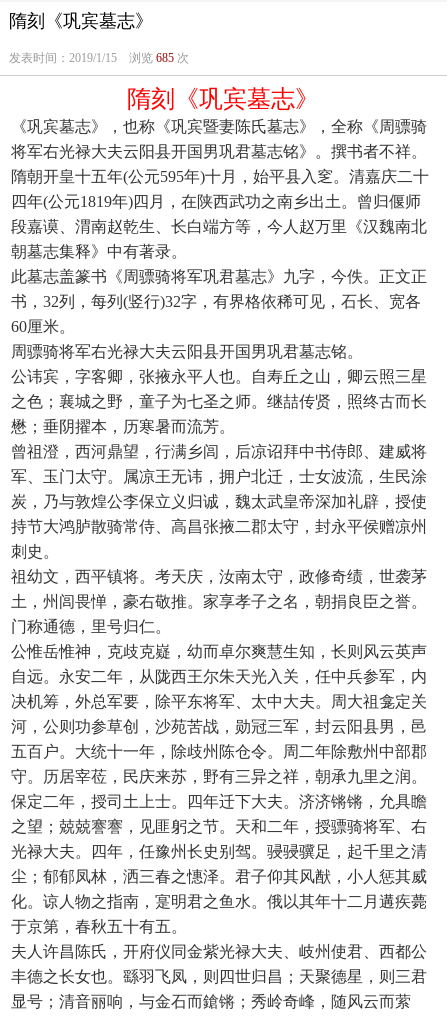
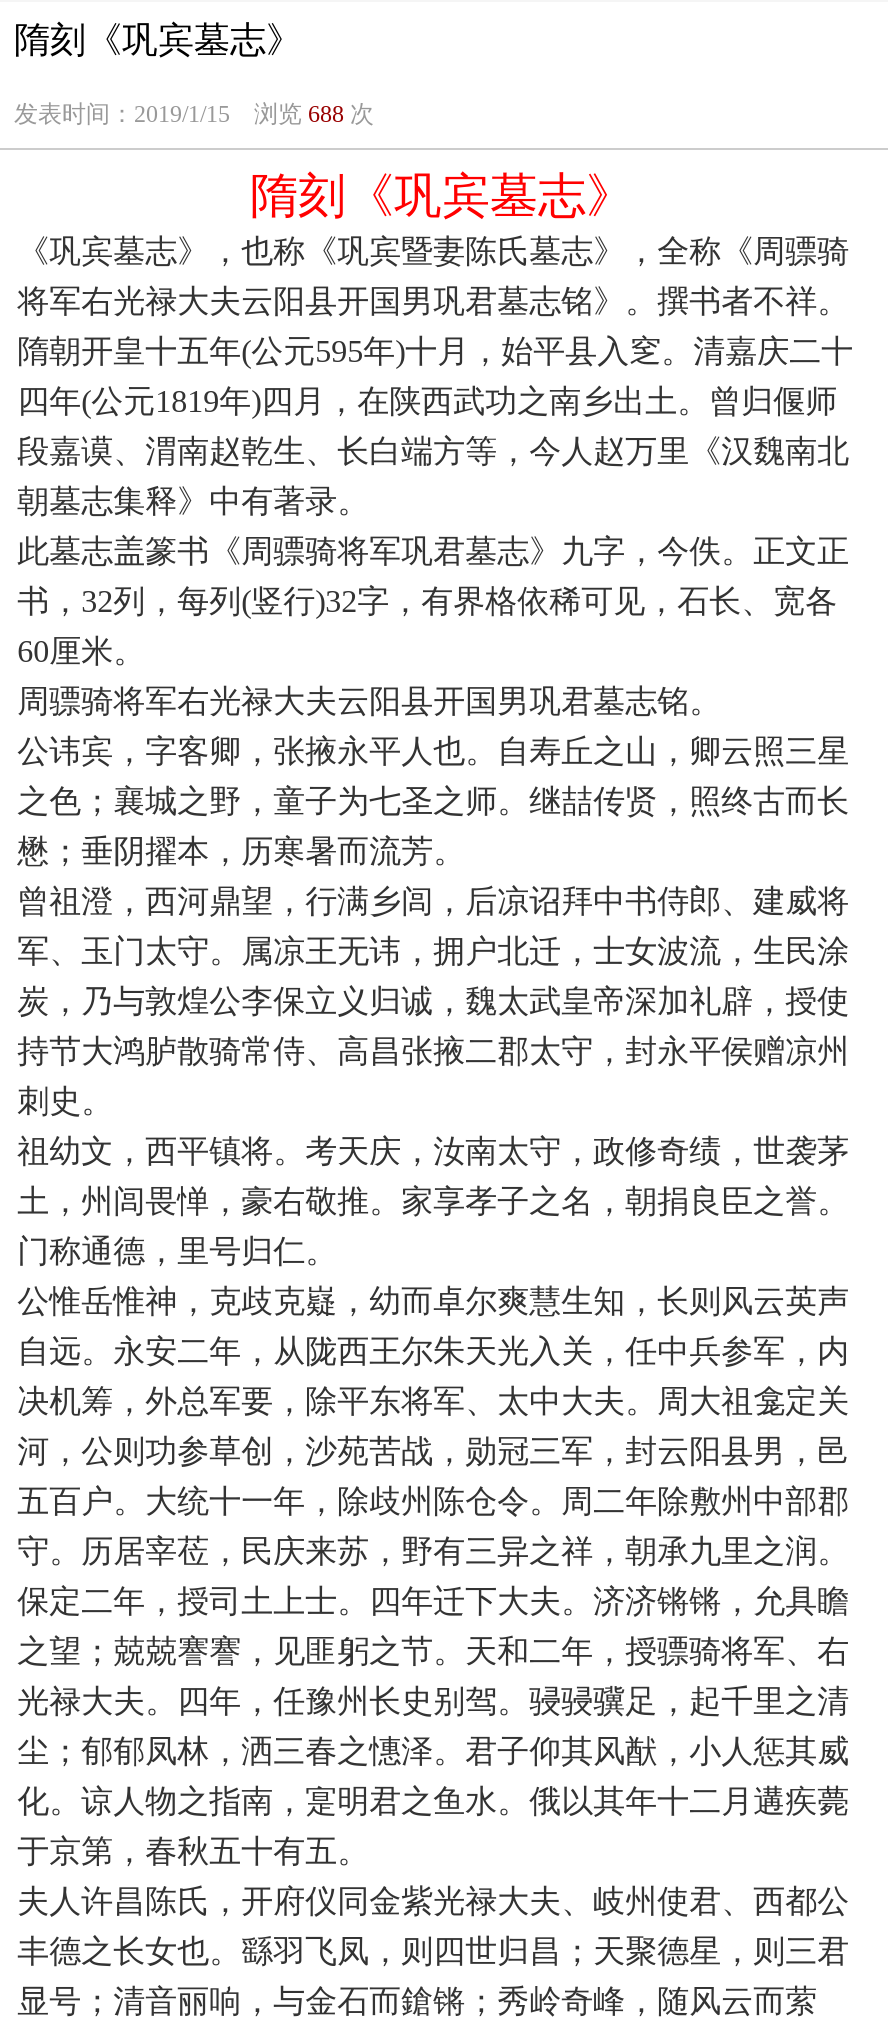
- 发表时间：2019/1/15 浏览685次
+ 发表时间：2019/1/15 浏览688次
